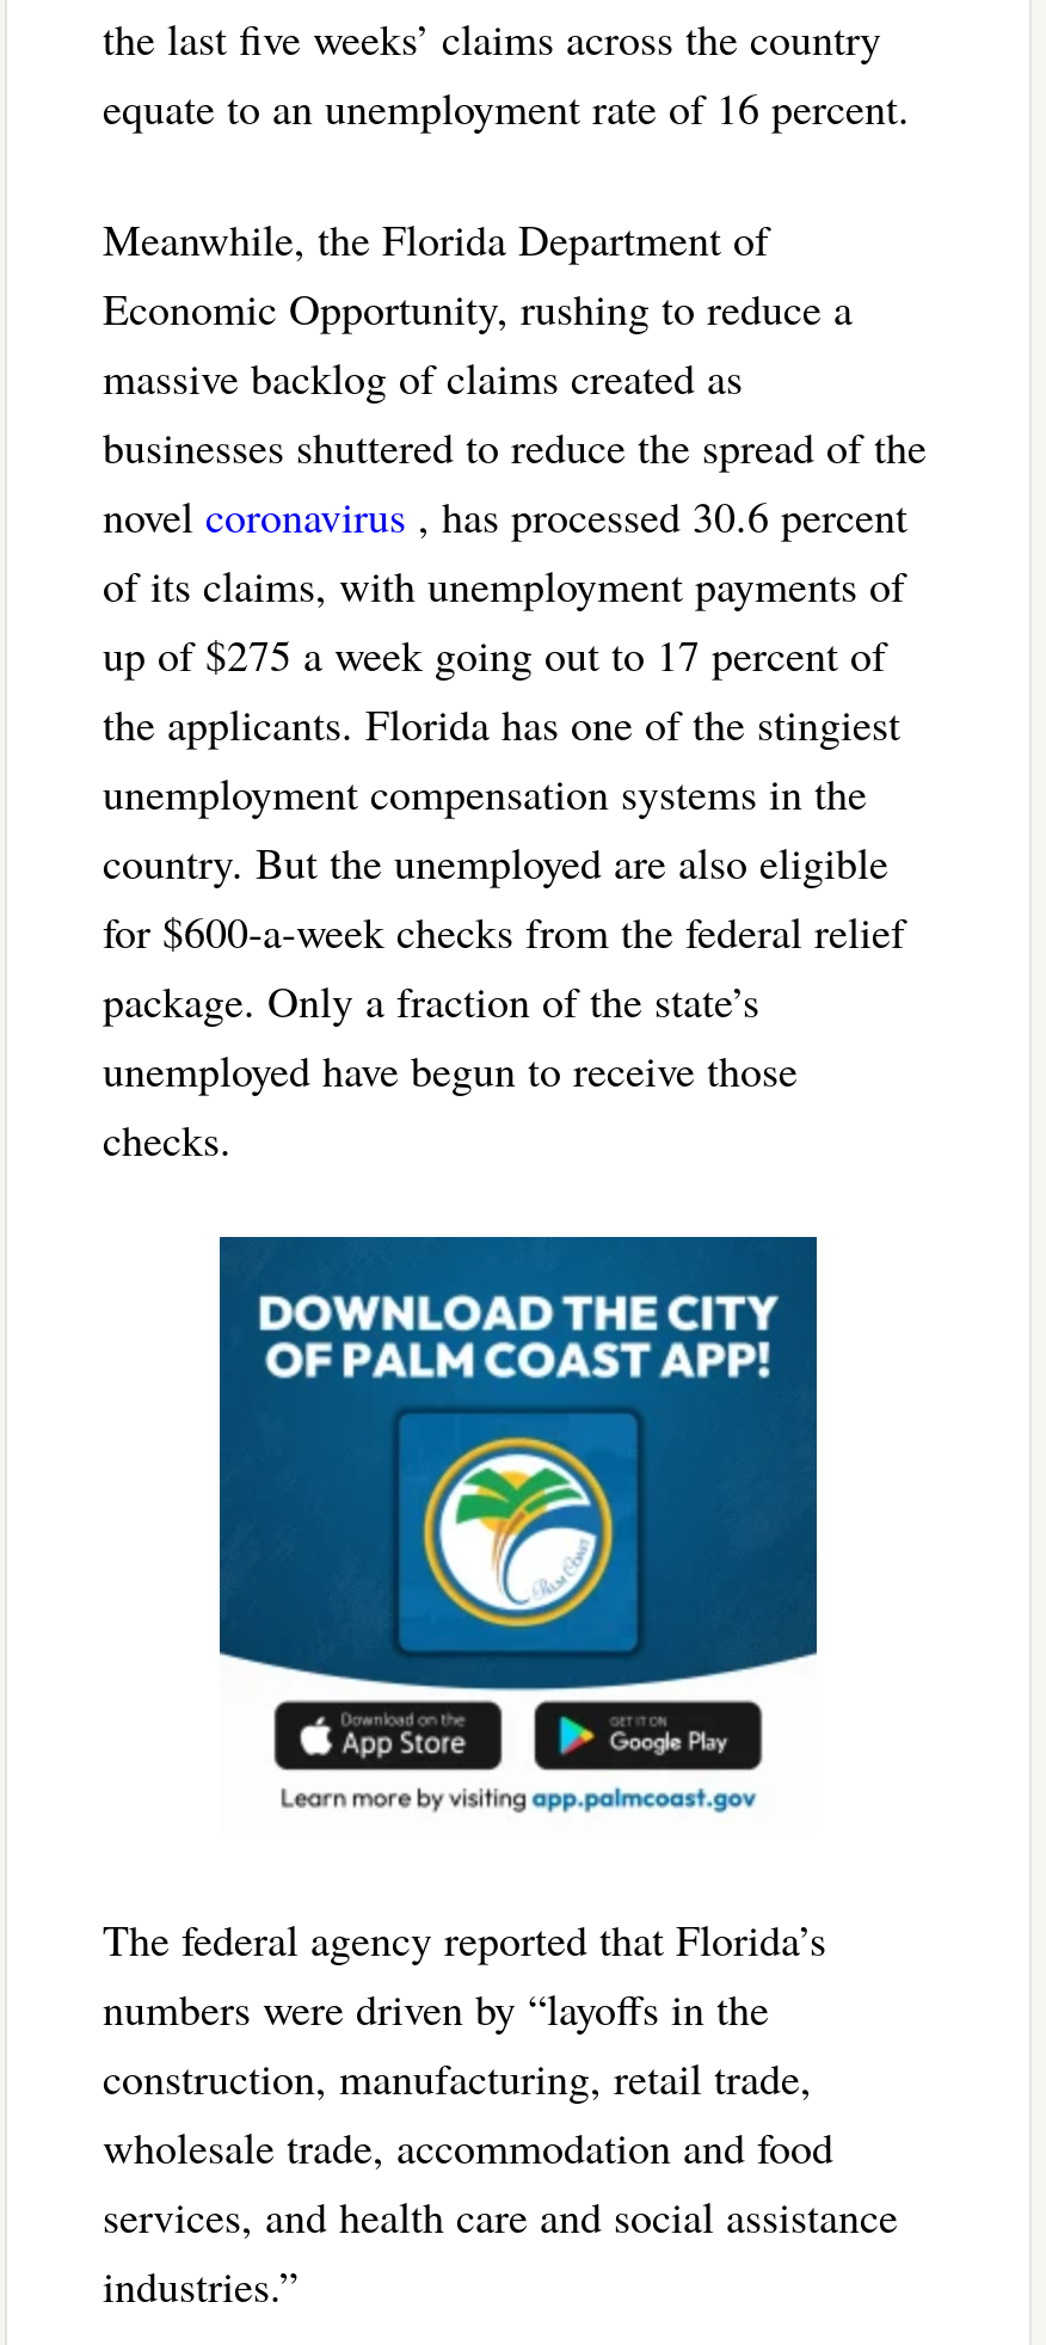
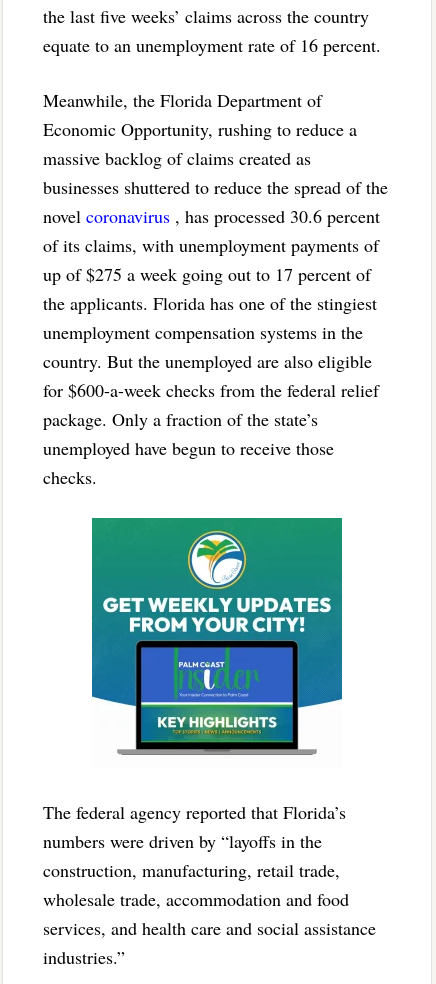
- [image]
+ [image]
